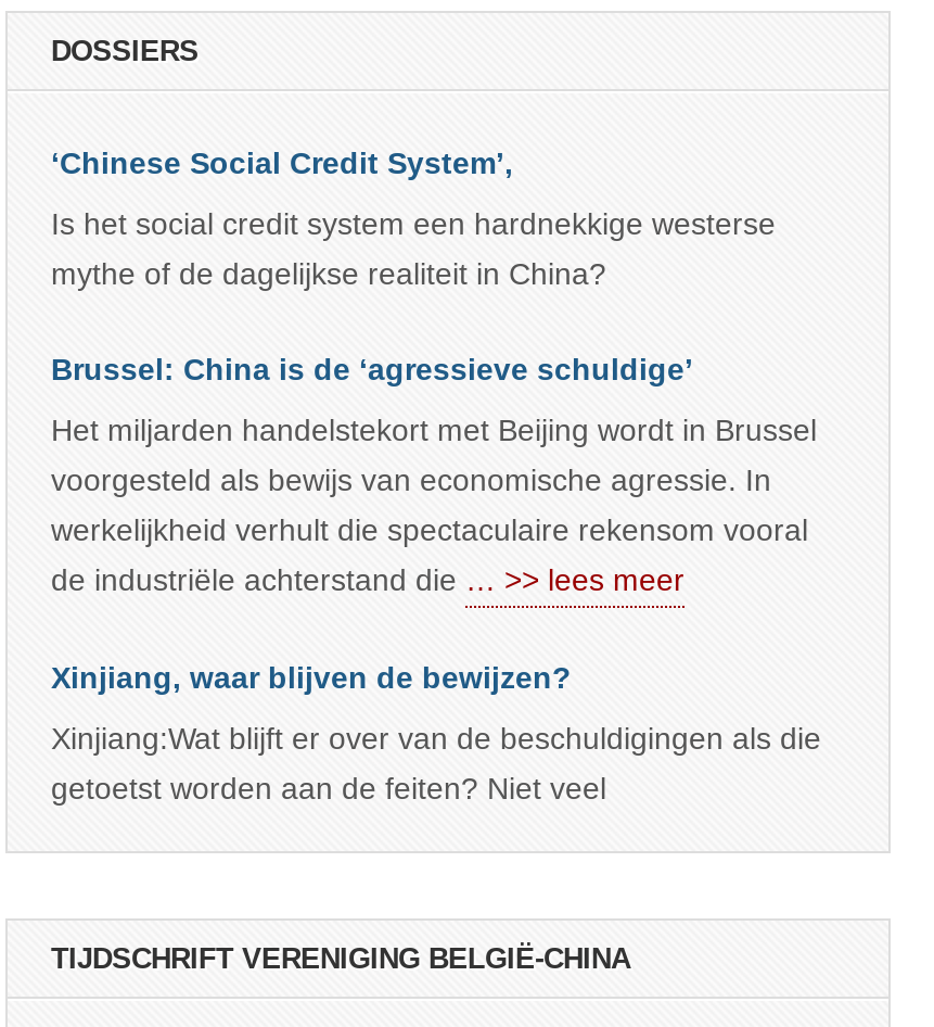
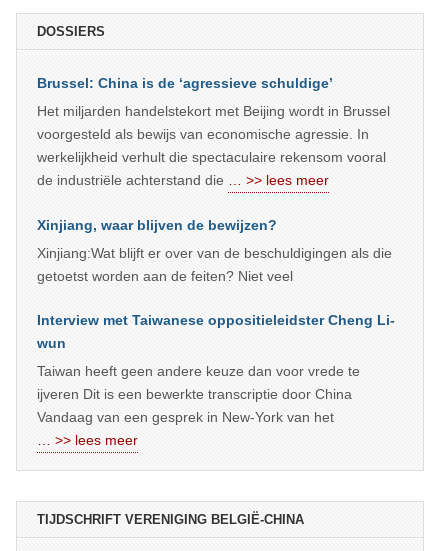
- ‘Chinese Social Credit System’,
- Is het social credit system een hardnekkige westerse
- mythe of de dagelijkse realiteit in China?

moved up: Brussel: China is de ‘agressieve schuldige’ | Het miljarden handelstekort met Beijing wordt in Brussel | voorgesteld als bewijs van economische agressie. In | werkelijkheid verhult die spectaculaire rekensom vooral | de industriële achterstand die … >> lees meer | Xinjiang, waar blijven de bewijzen? | Xinjiang:Wat blijft er over van de beschuldigingen als die | getoetst worden aan de feiten? Niet veel

+ Interview met Taiwanese oppositieleidster Cheng Li-
+ wun
+ Taiwan heeft geen andere keuze dan voor vrede te
+ ijveren Dit is een bewerkte transcriptie door China
+ Vandaag van een gesprek in New-York van het
+ … >> lees meer
